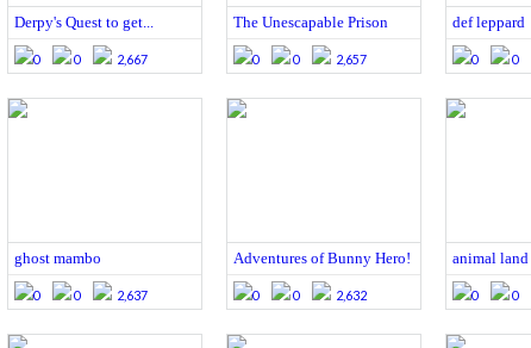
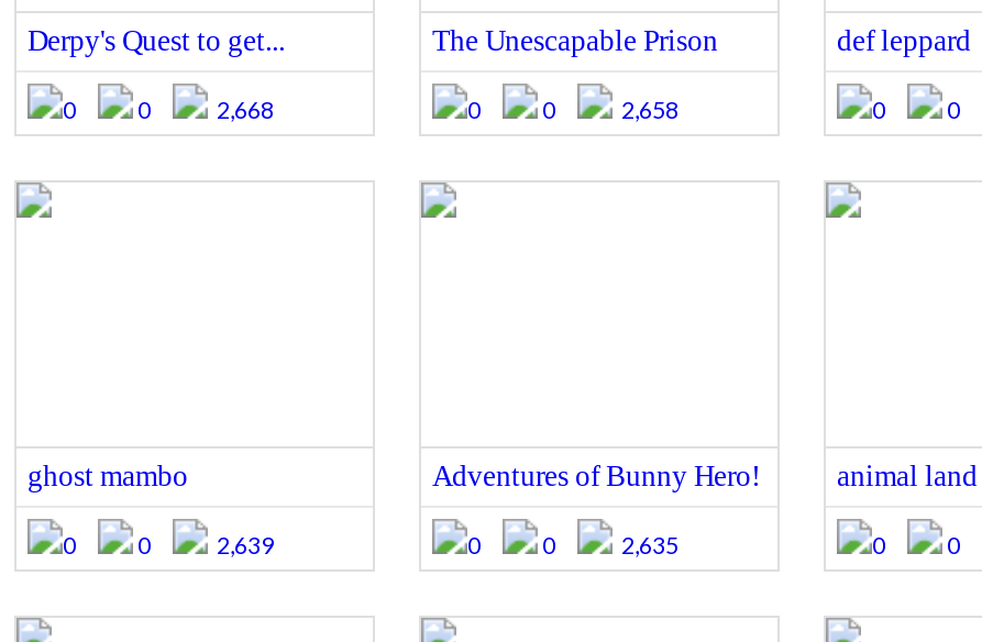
- 2,667
+ 2,668

- 2,657
+ 2,658

- 2,637
+ 2,639

- 2,632
+ 2,635
